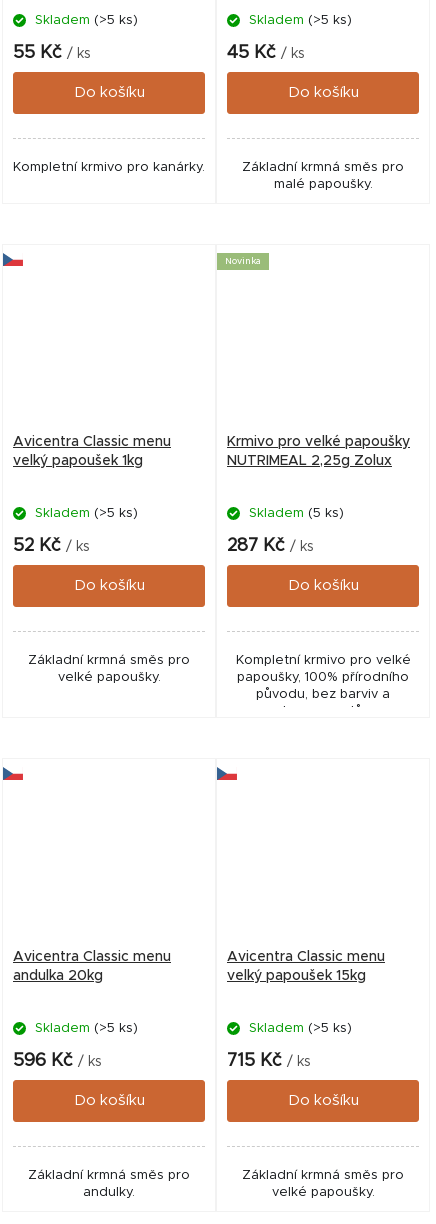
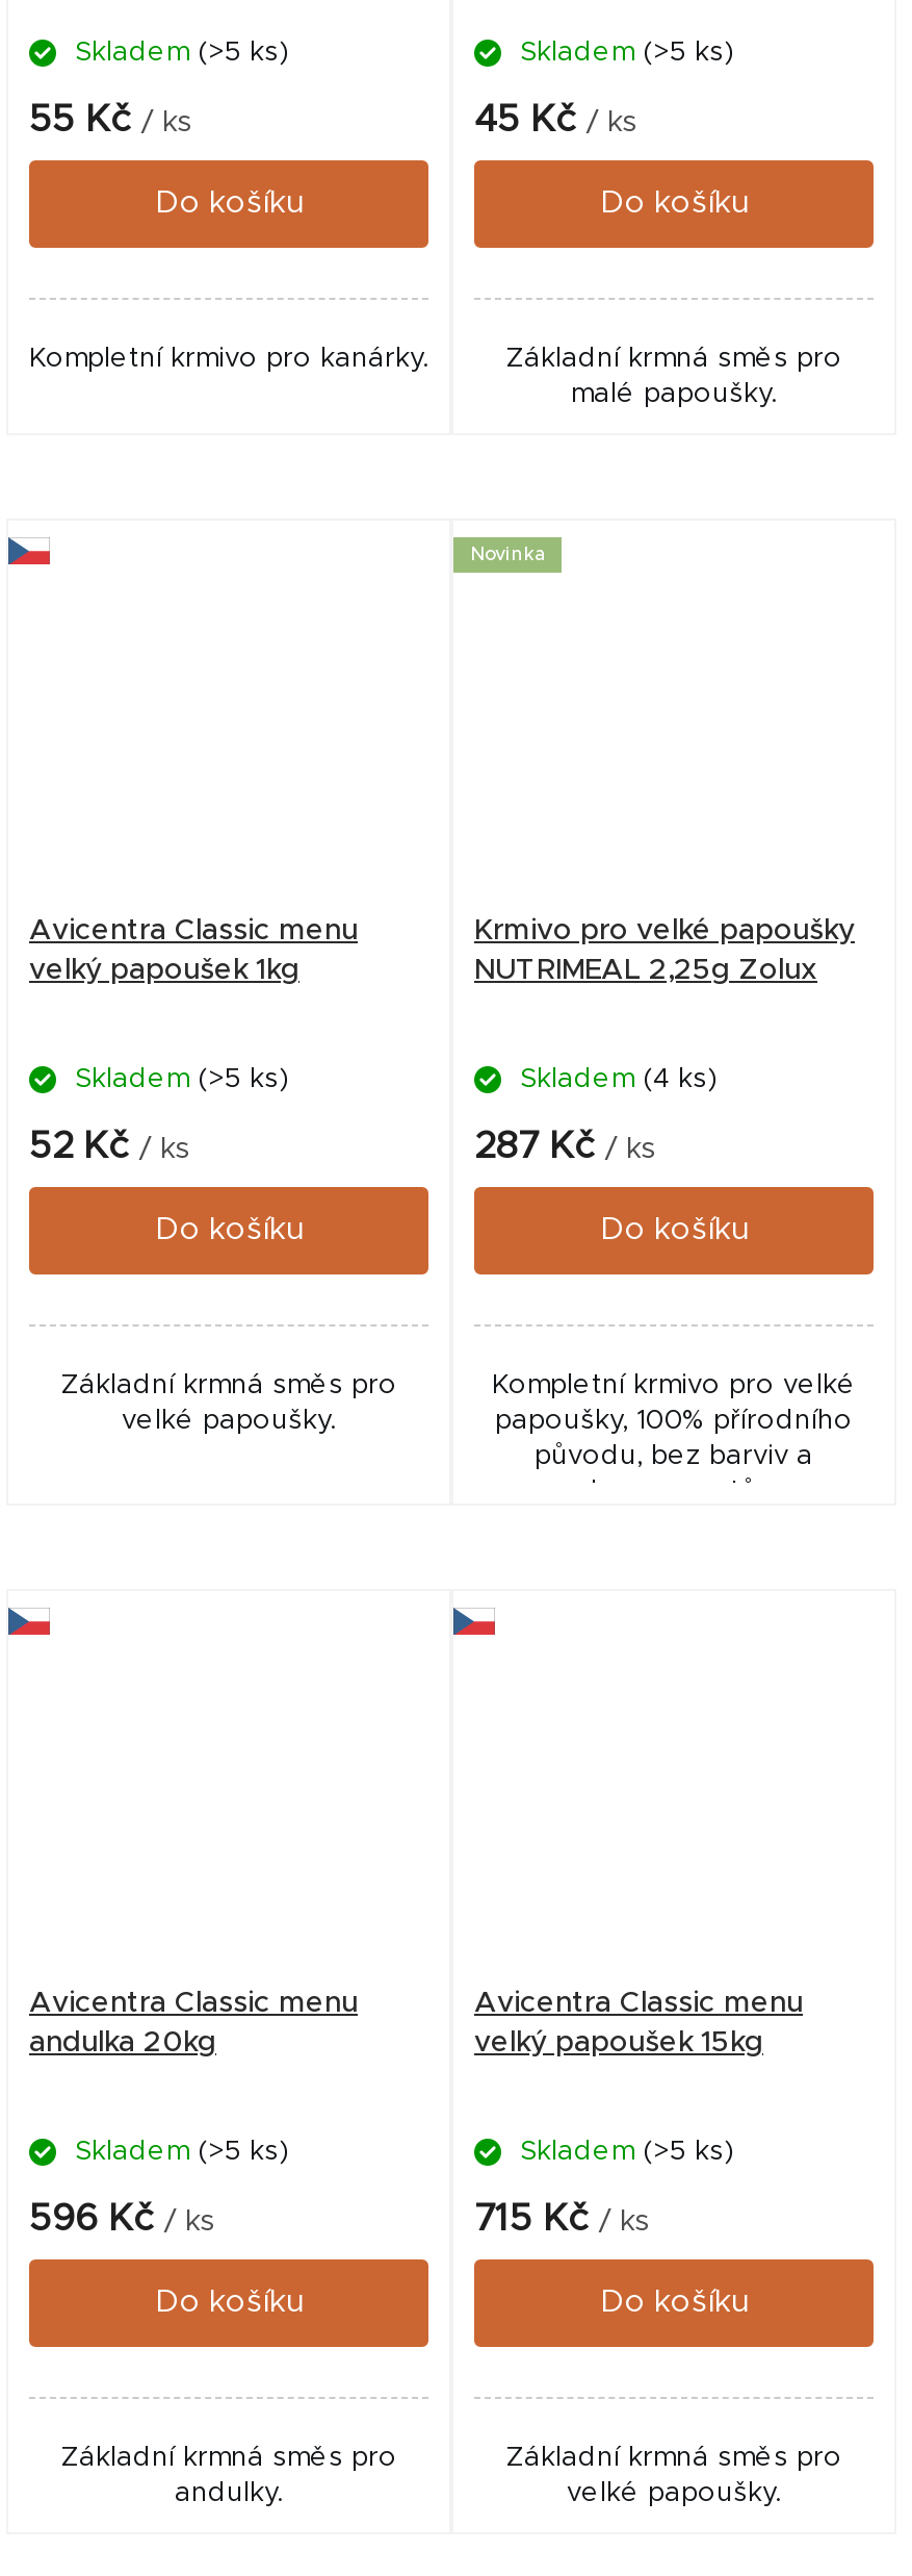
- Skladem (5 ks)
+ Skladem (4 ks)
